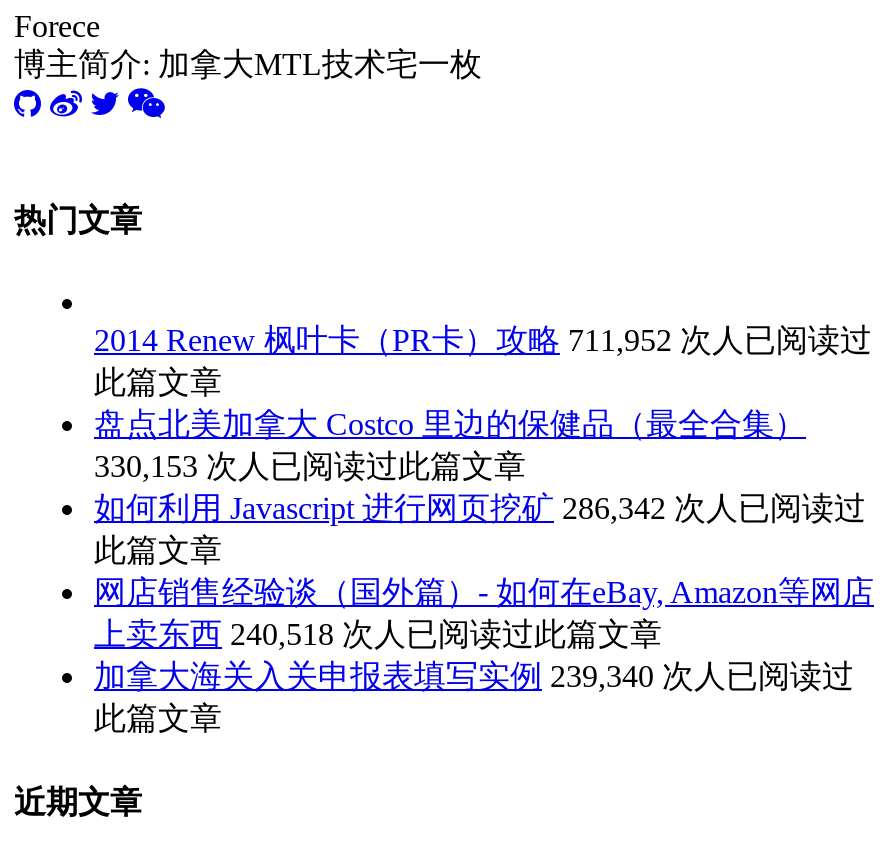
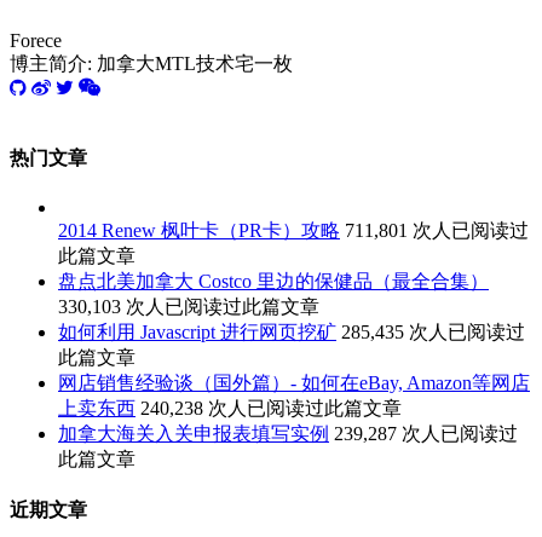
- 2014 Renew 枫叶卡（PR卡）攻略 711,952 次人已阅读过
+ 2014 Renew 枫叶卡（PR卡）攻略 711,801 次人已阅读过

- 330,153 次人已阅读过此篇文章
+ 330,103 次人已阅读过此篇文章

- 如何利用 Javascript 进行网页挖矿 286,342 次人已阅读过
+ 如何利用 Javascript 进行网页挖矿 285,435 次人已阅读过

- 上卖东西 240,518 次人已阅读过此篇文章
+ 上卖东西 240,238 次人已阅读过此篇文章

- 加拿大海关入关申报表填写实例 239,340 次人已阅读过
+ 加拿大海关入关申报表填写实例 239,287 次人已阅读过
